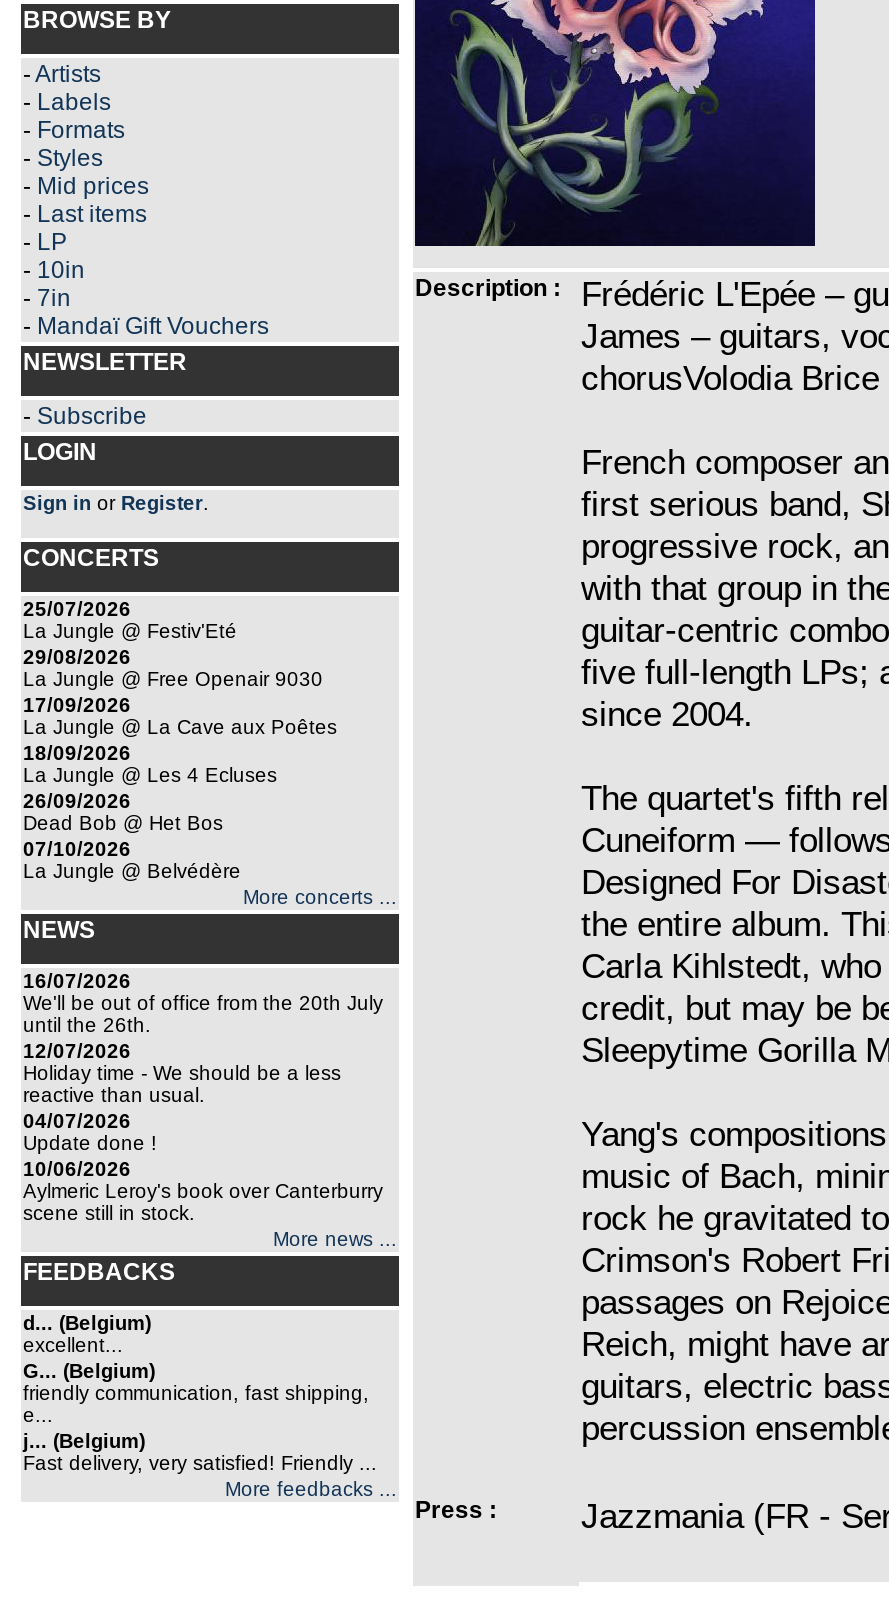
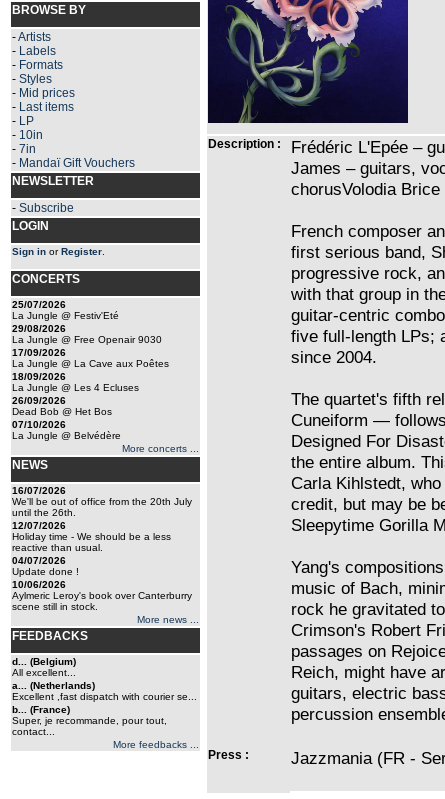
- excellent...
- G... (Belgium)
- friendly communication, fast shipping,
- e...
- j... (Belgium)
- Fast delivery, very satisfied! Friendly ...
+ All excellent...
+ a... (Netherlands)
+ Excellent ,fast dispatch with courier se...
+ b... (France)
+ Super, je recommande, pour tout,
+ contact...
